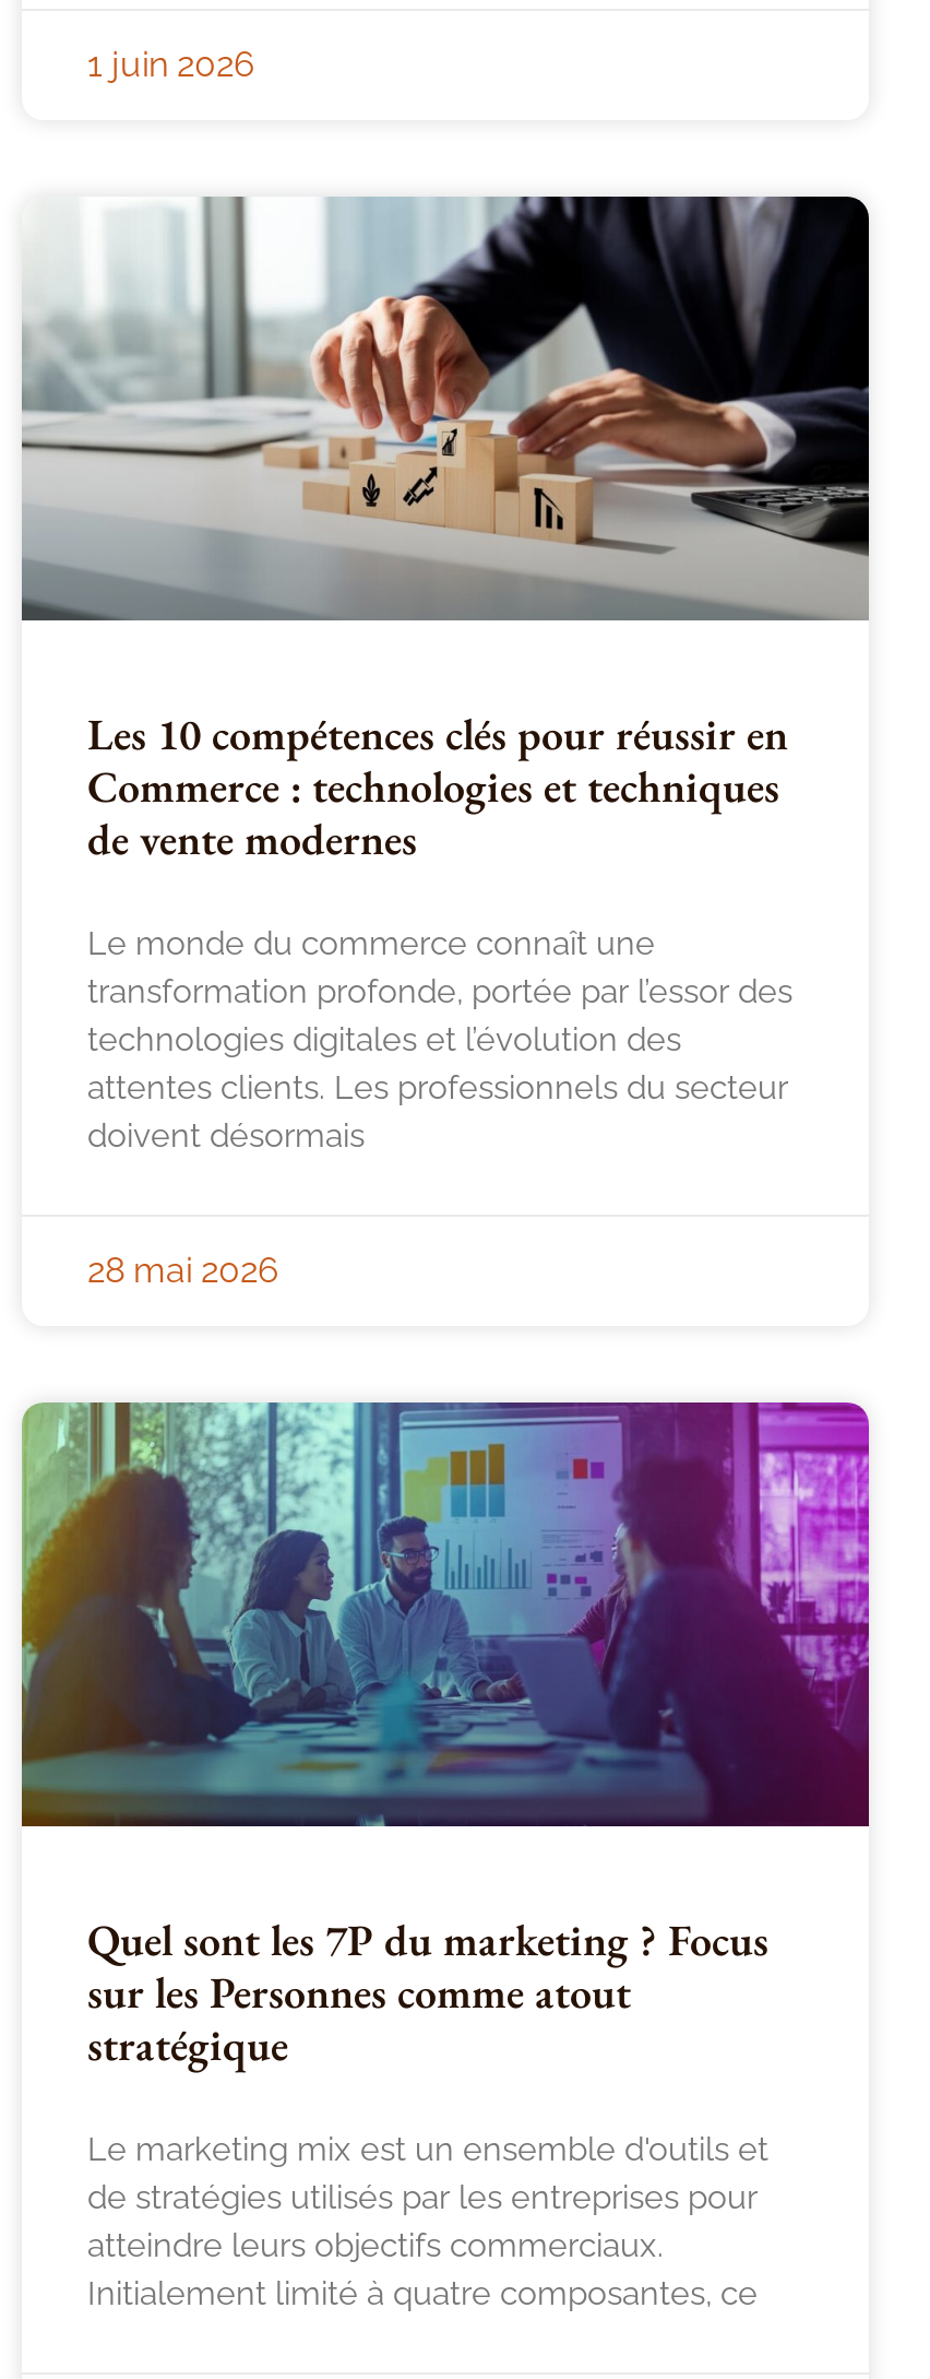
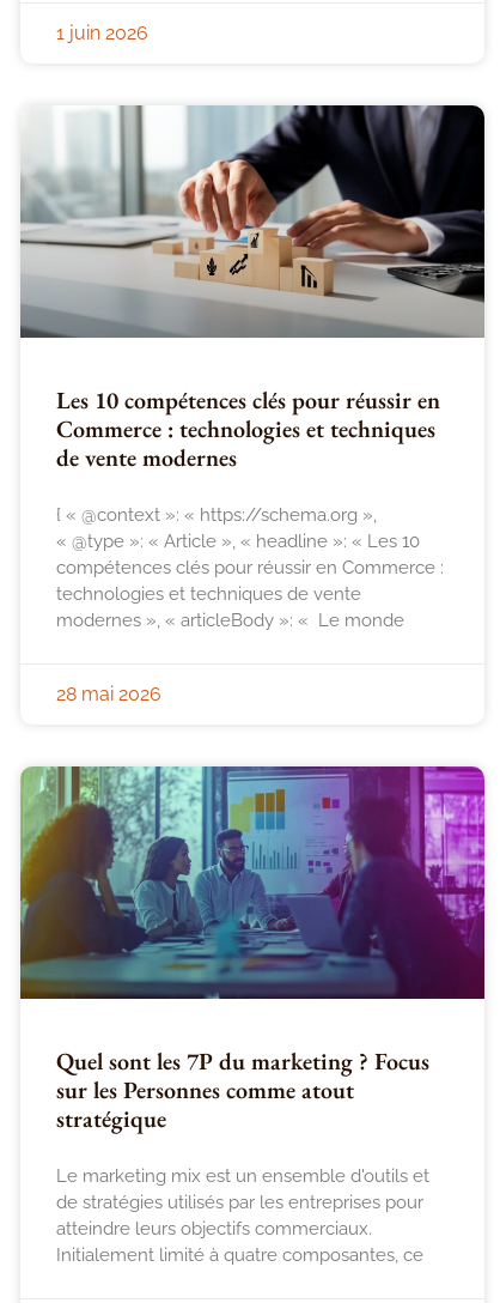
- Le monde du commerce connaît une
- transformation profonde, portée par l’essor des
- technologies digitales et l’évolution des
- attentes clients. Les professionnels du secteur
- doivent désormais
+ { « @context »: « https://schema.org »,
+ « @type »: « Article », « headline »: « Les 10
+ compétences clés pour réussir en Commerce :
+ technologies et techniques de vente
+ modernes », « articleBody »: « Le monde
